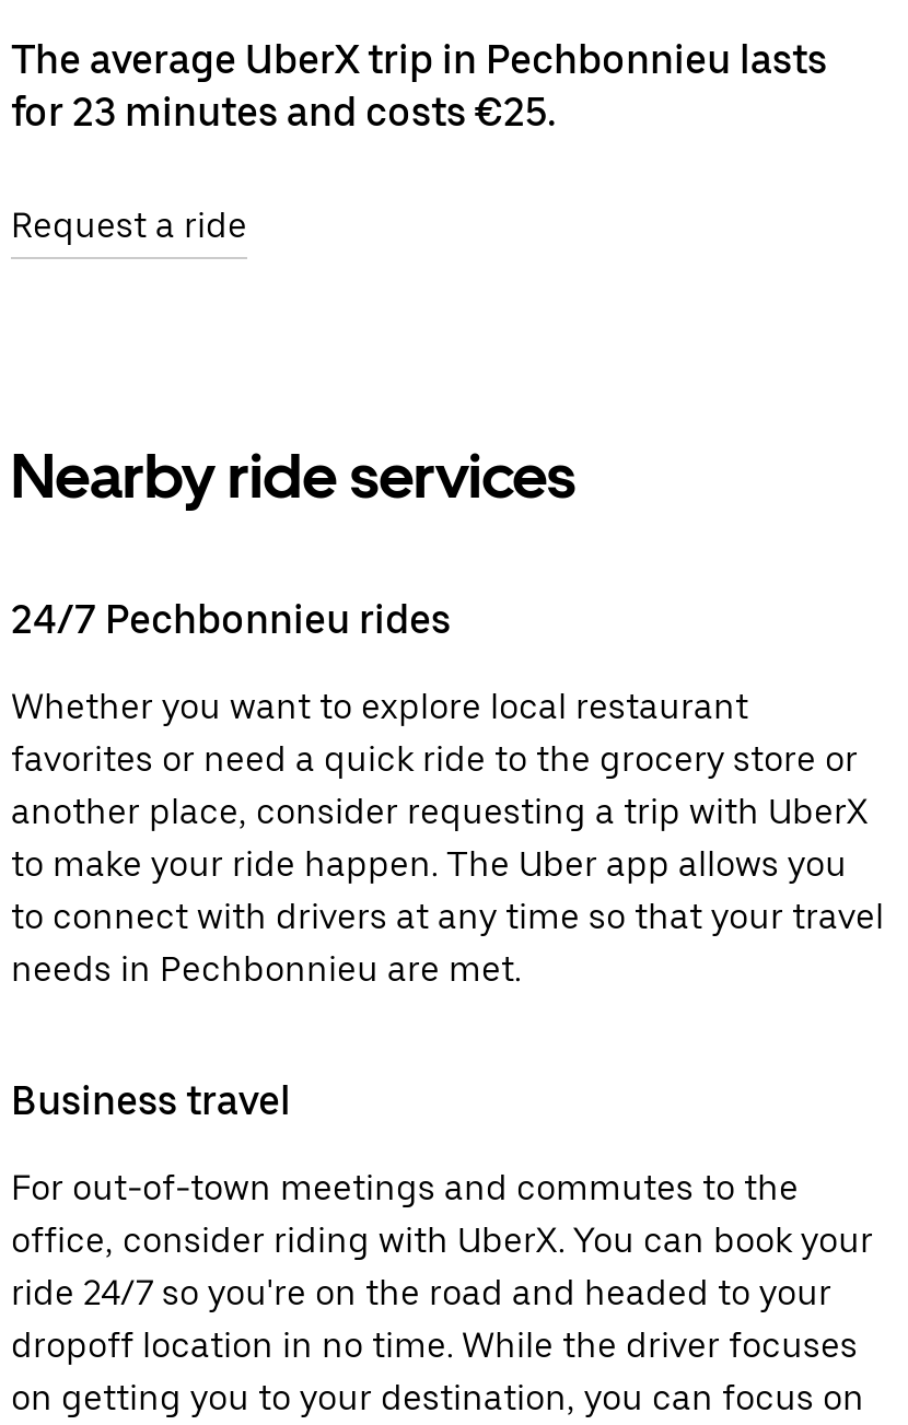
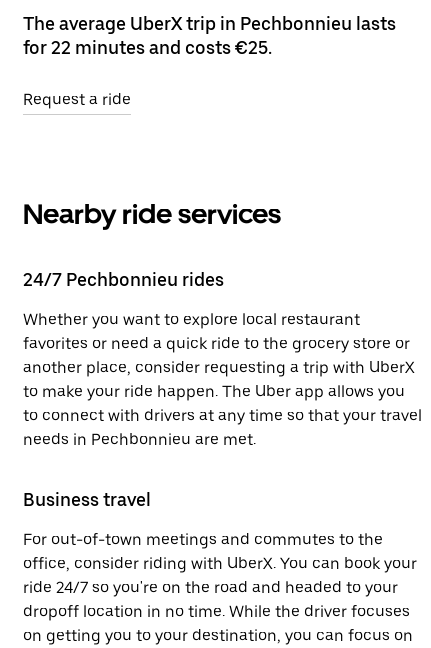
- for 23 minutes and costs €25.
+ for 22 minutes and costs €25.
